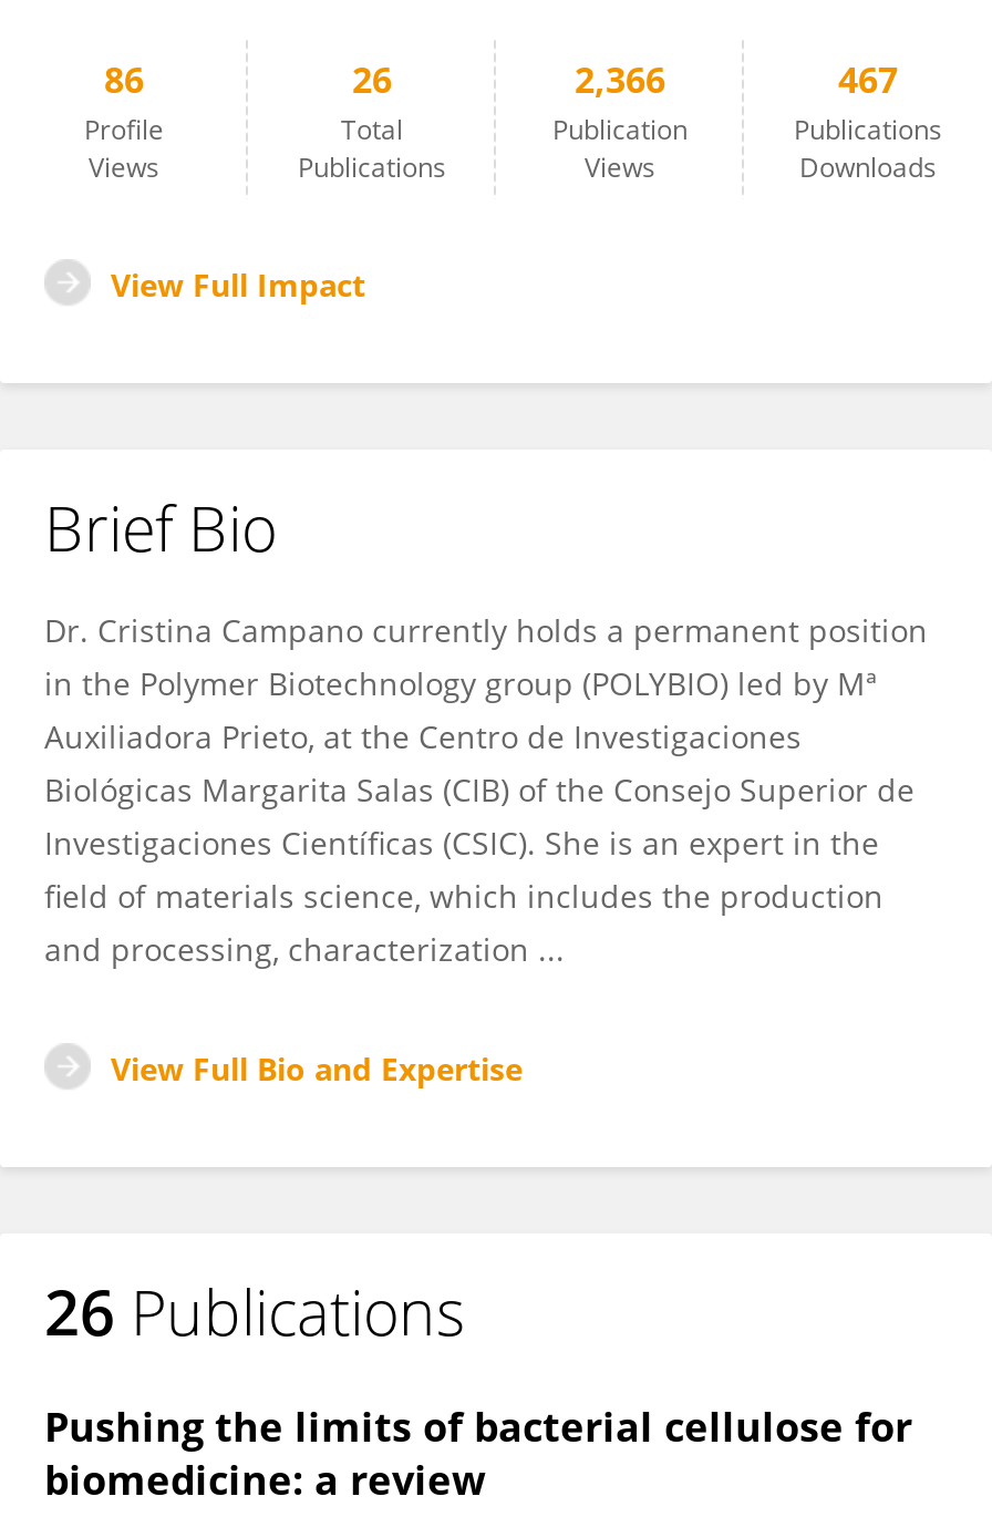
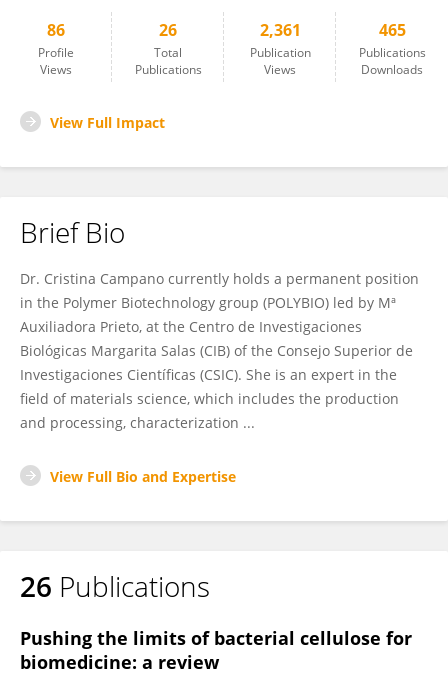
- 2,366
+ 2,361

- 467
+ 465
